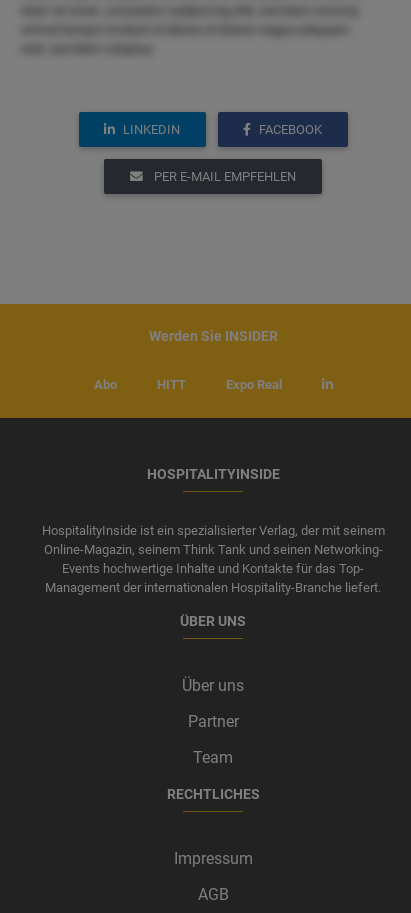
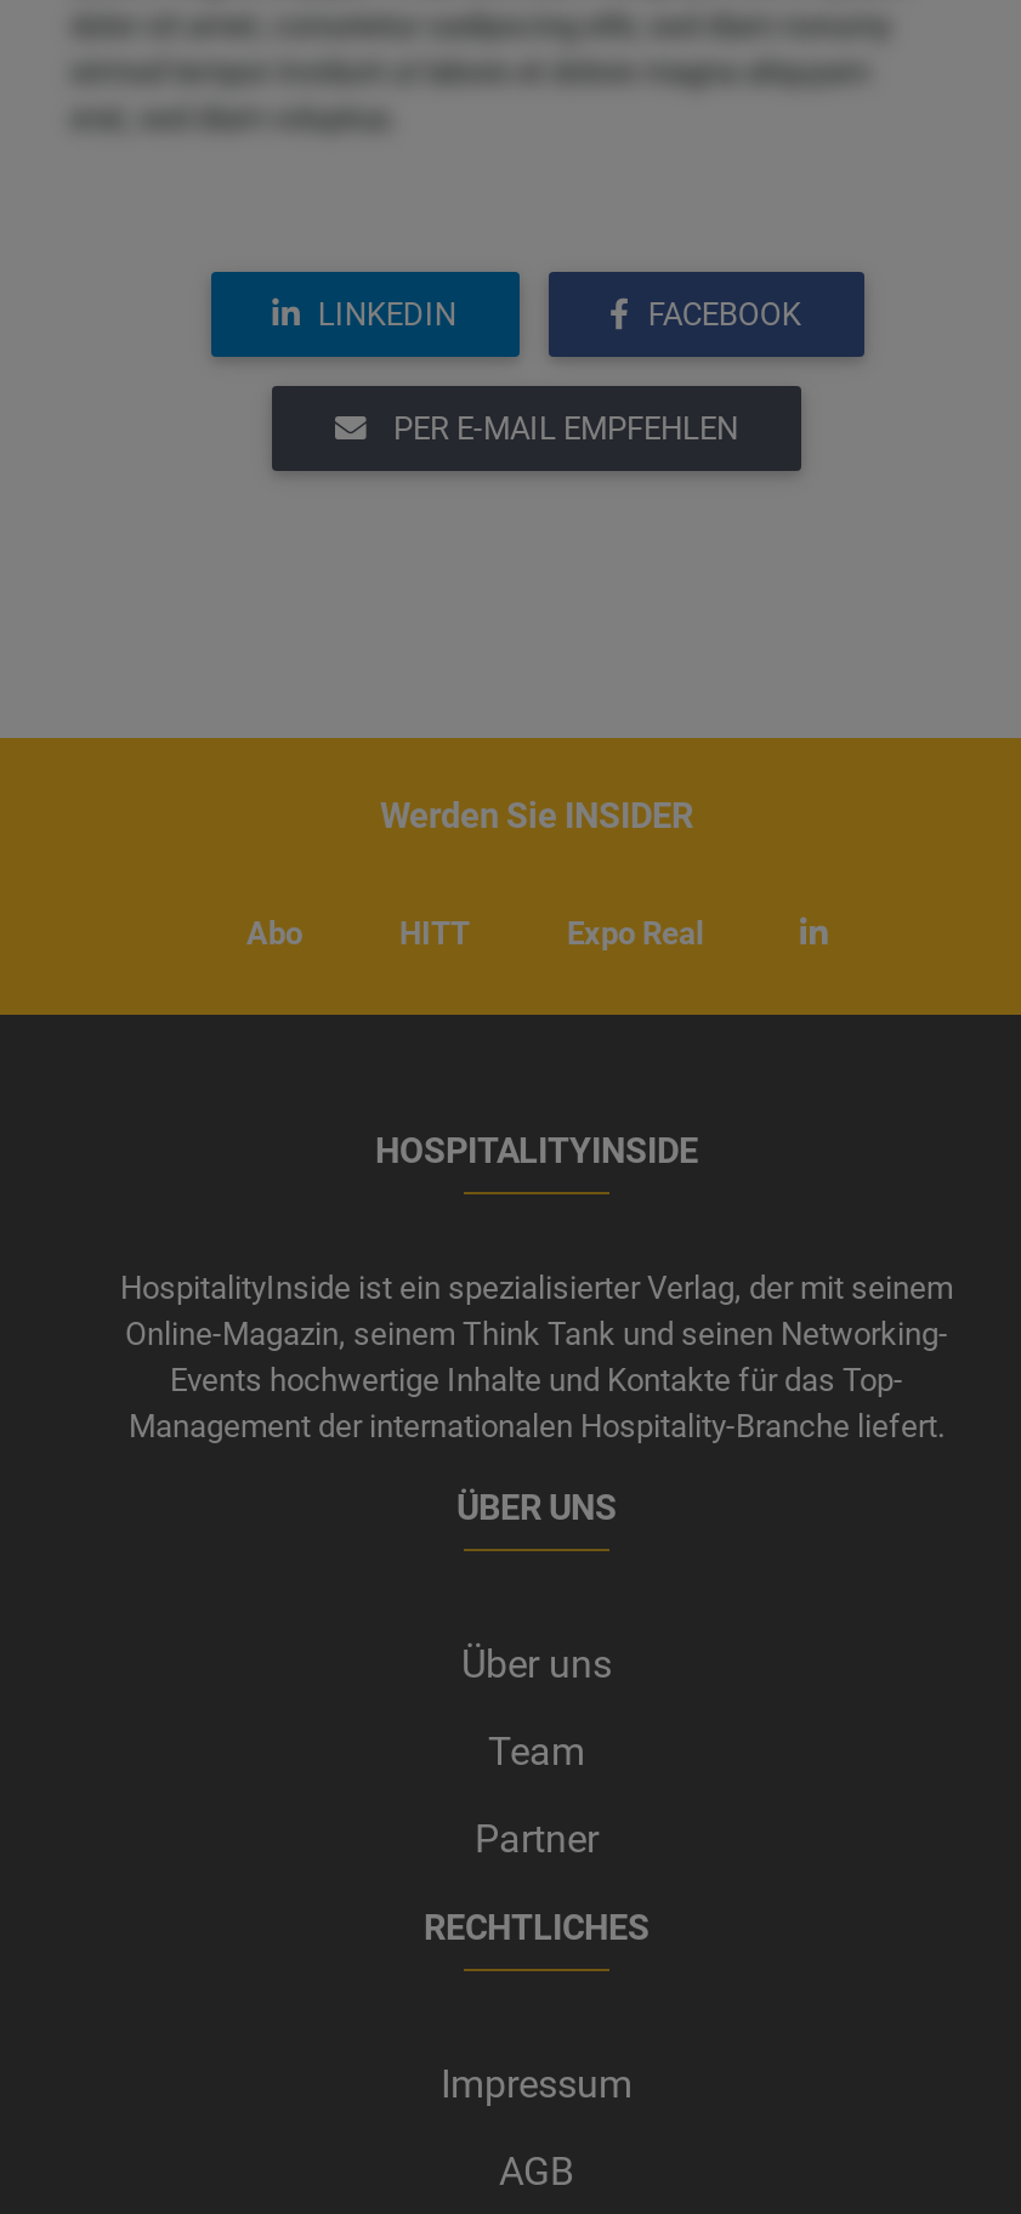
moved down: Partner

moved up: Team
